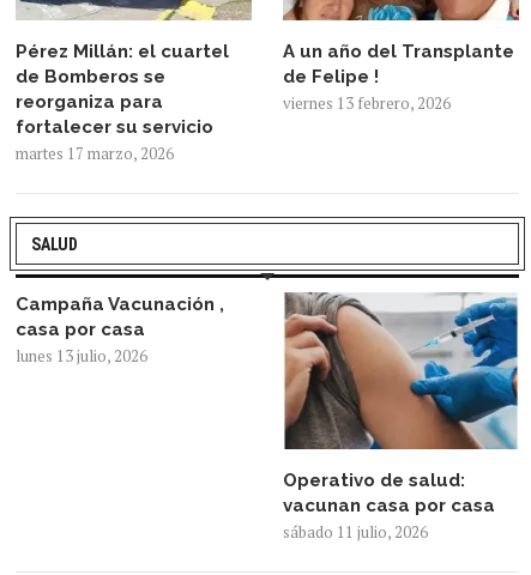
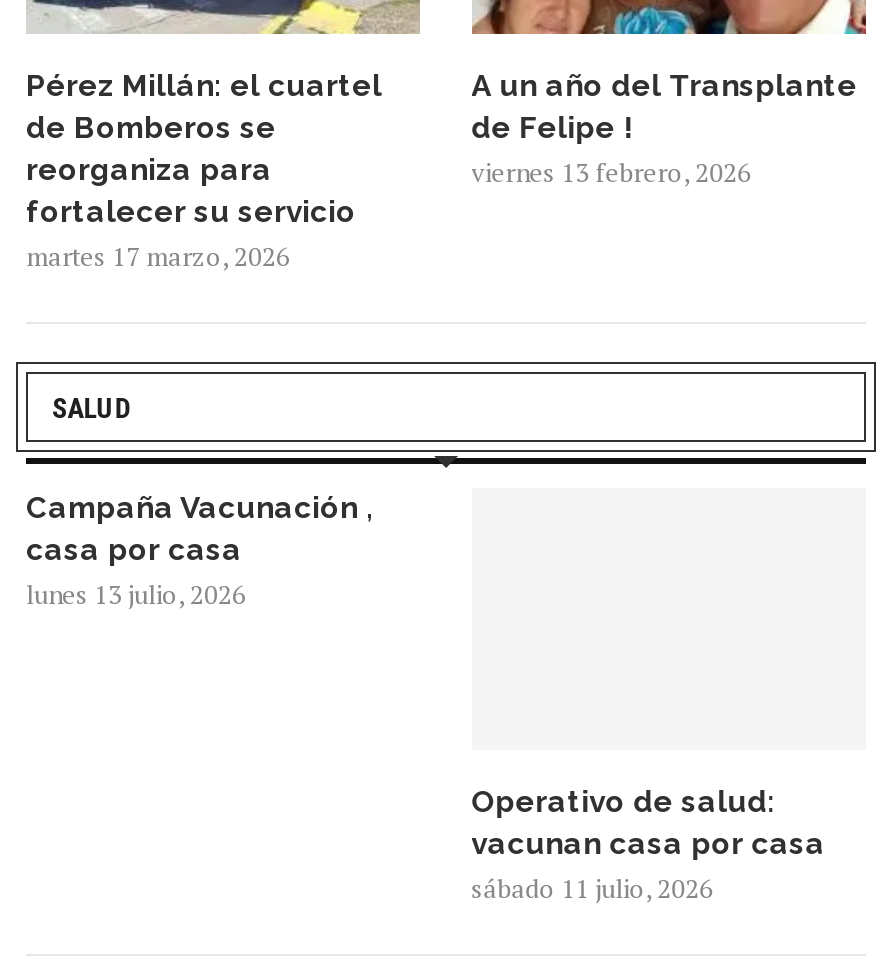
- [image]
